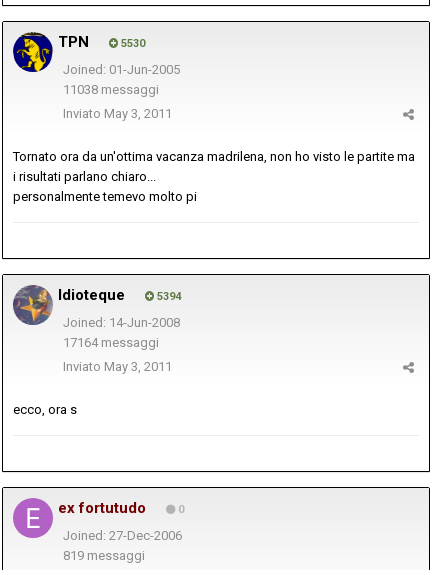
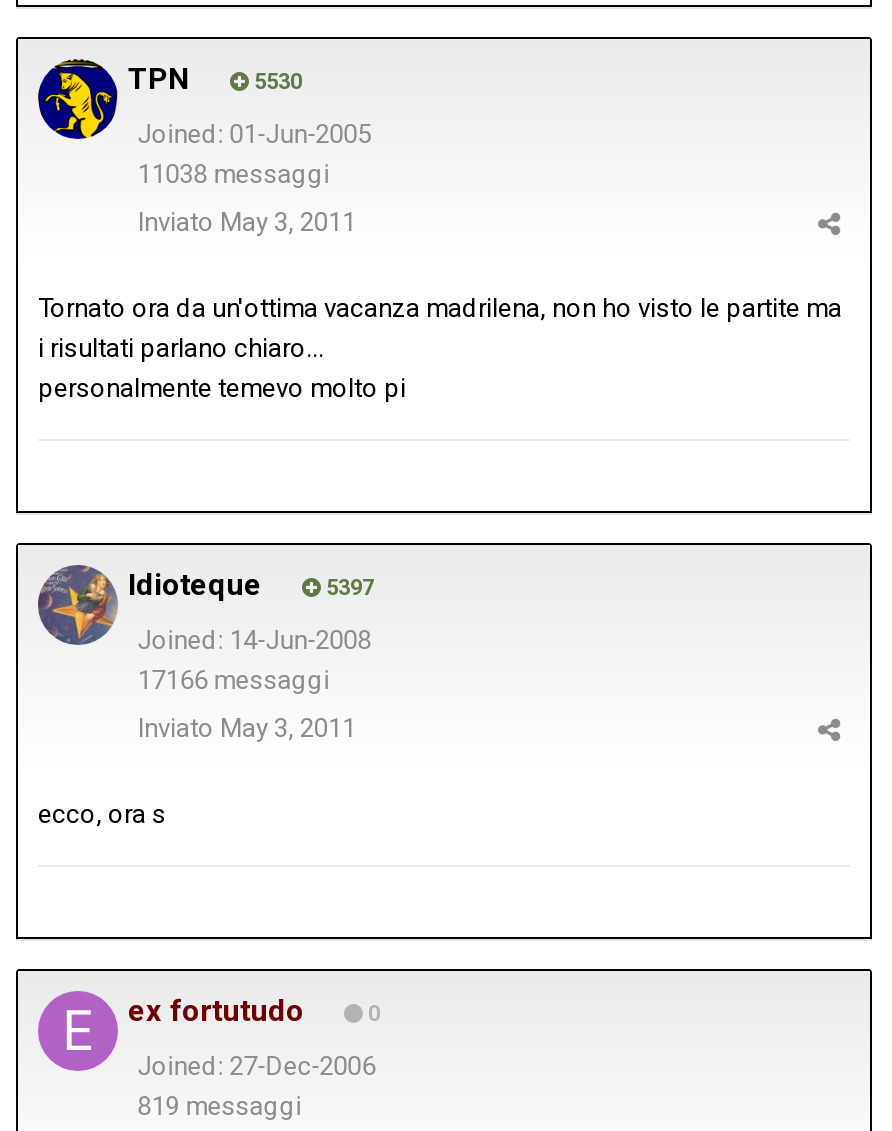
- 5394
+ 5397

- 17164 messaggi
+ 17166 messaggi
